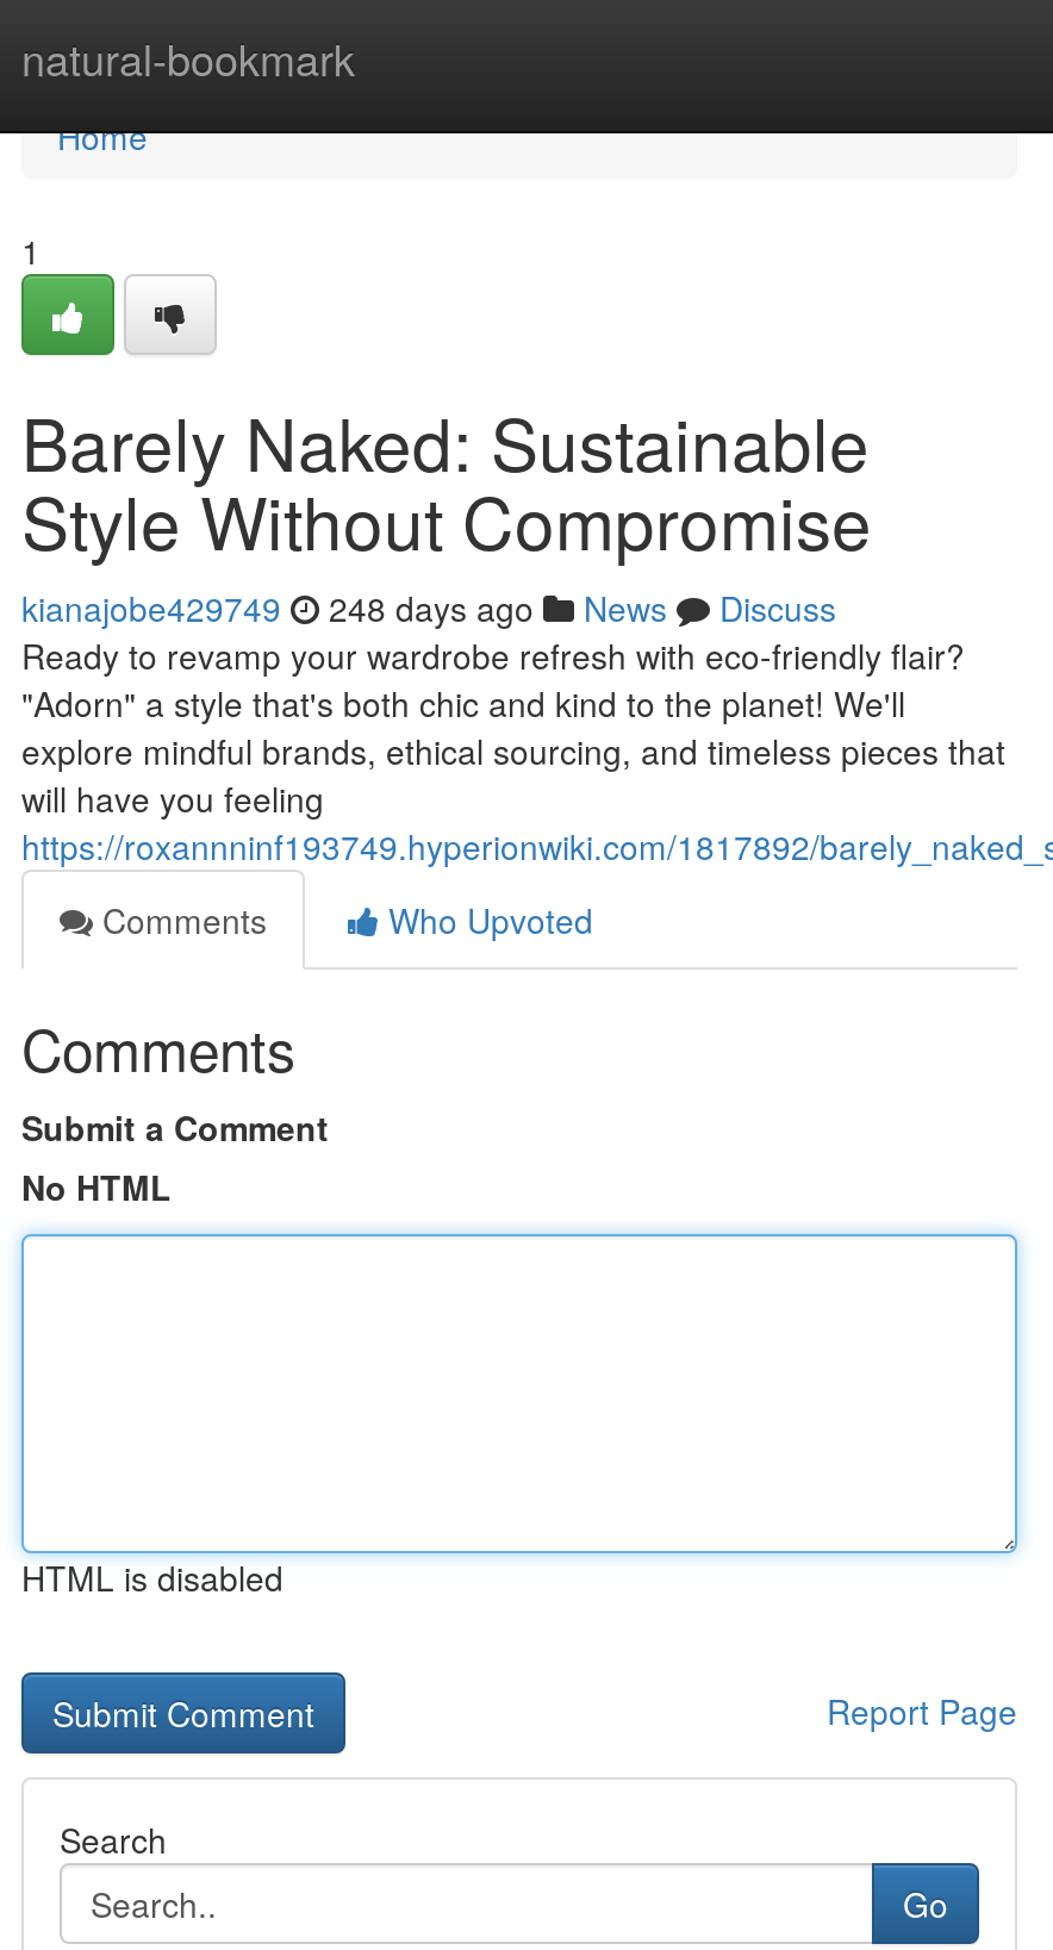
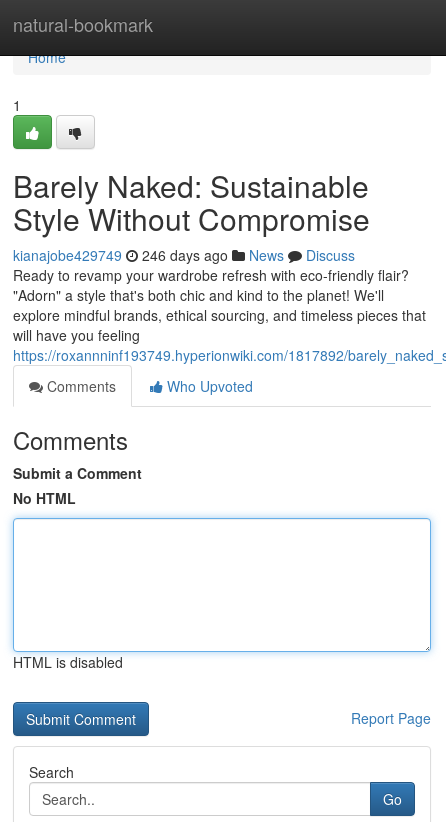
- kianajobe429749 248 days ago News Discuss
+ kianajobe429749 246 days ago News Discuss
